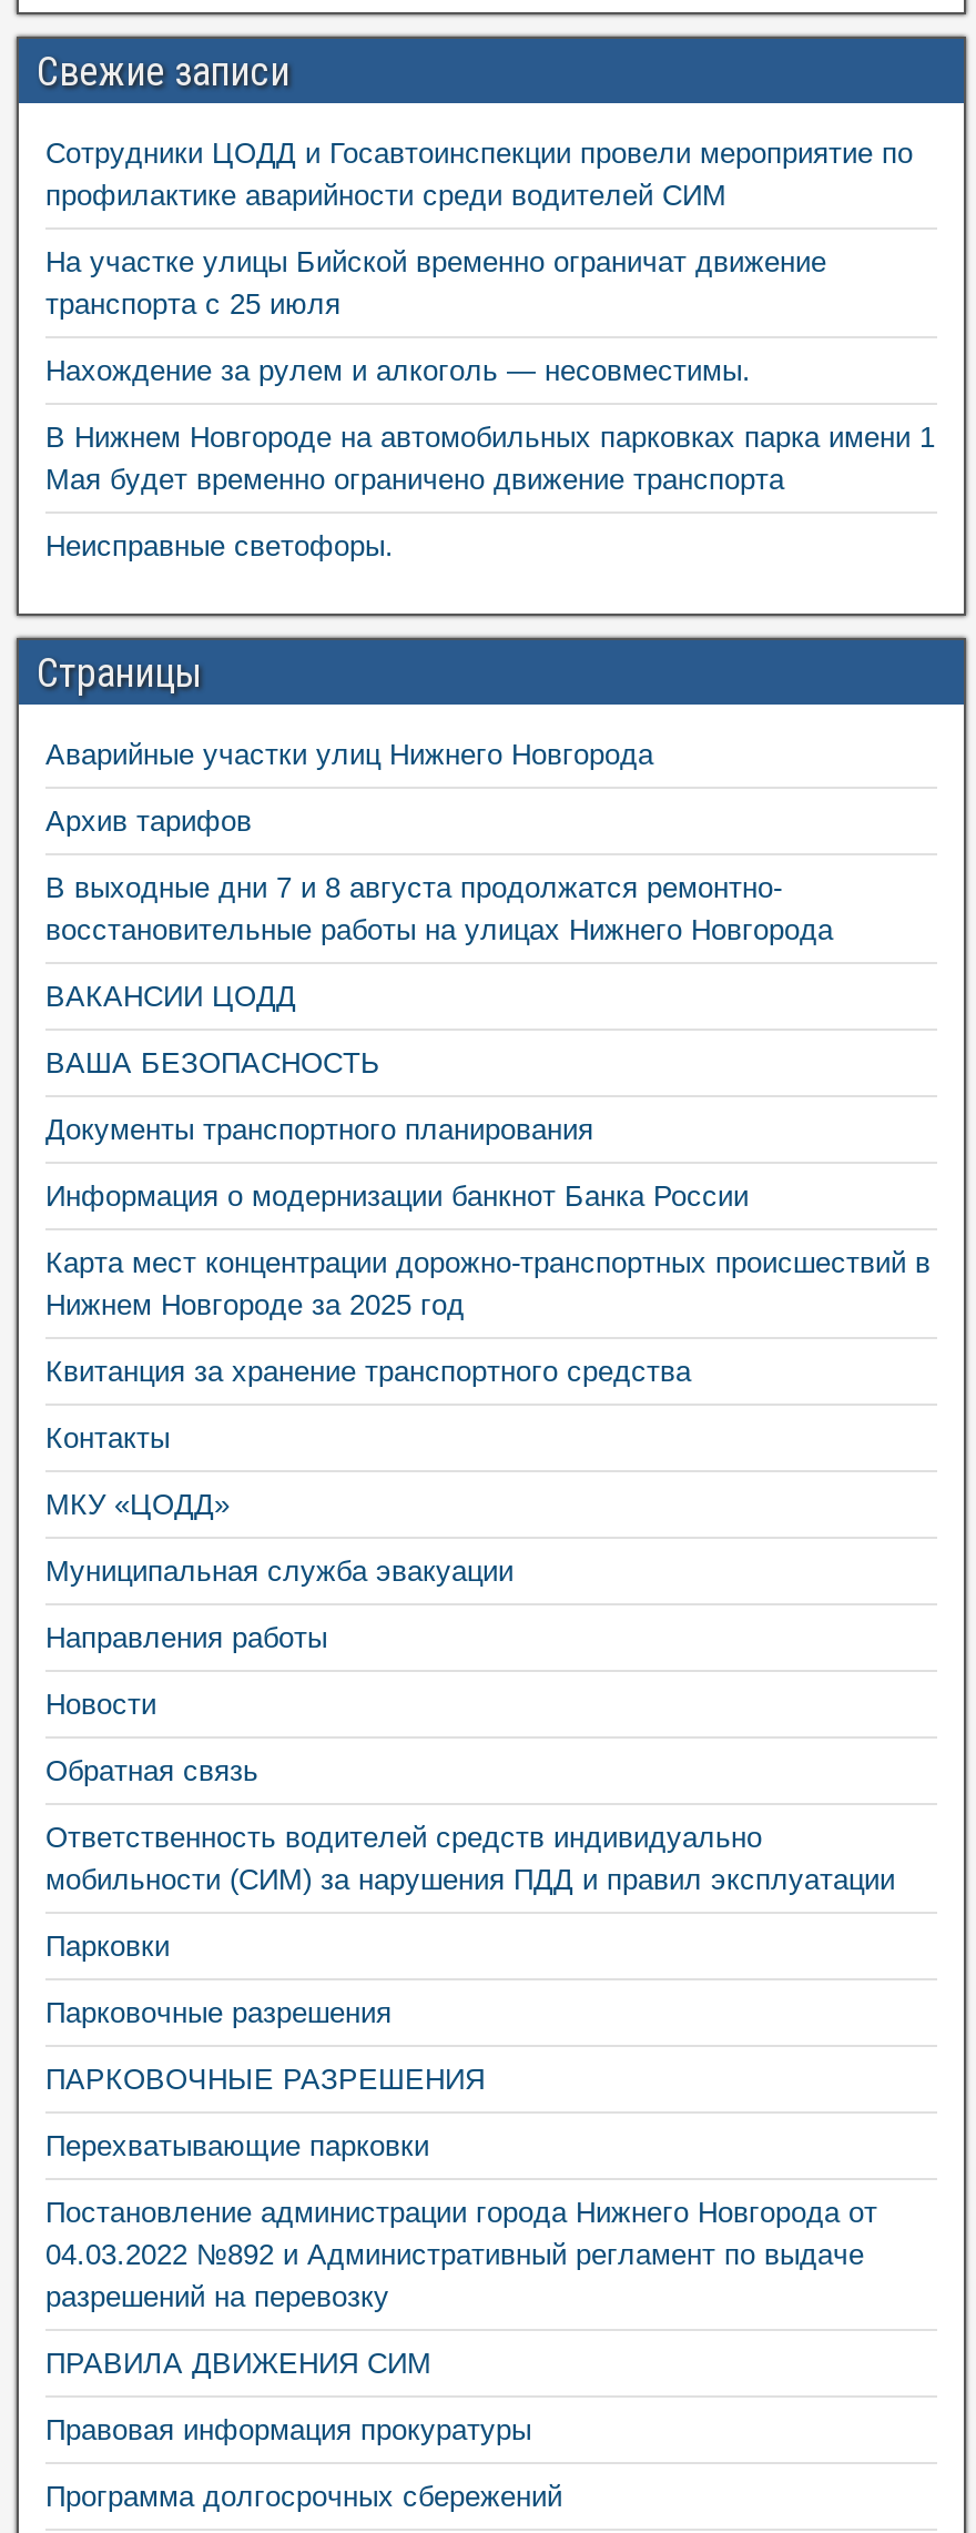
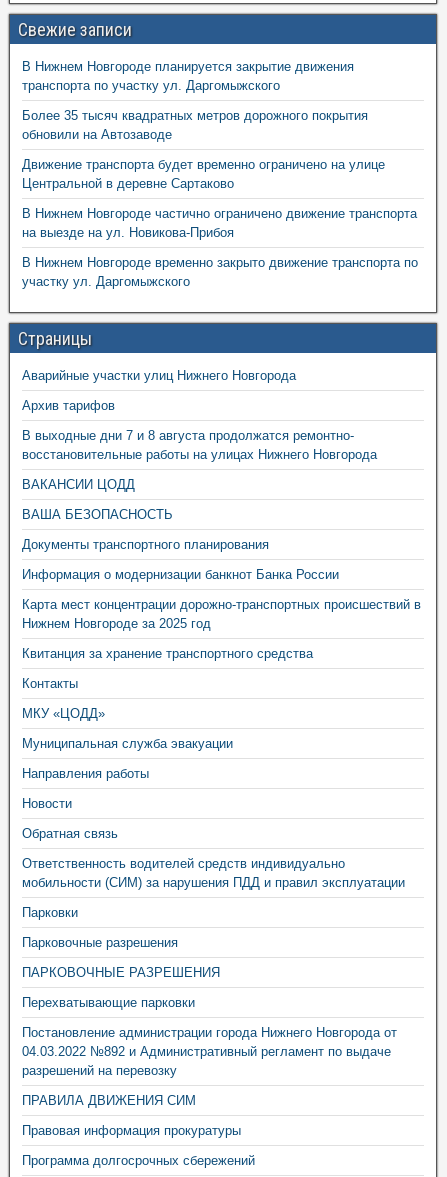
- Сотрудники ЦОДД и Госавтоинспекции провели мероприятие по
- профилактике аварийности среди водителей СИМ
+ В Нижнем Новгороде планируется закрытие движения
+ транспорта по участку ул. Даргомыжского

- На участке улицы Бийской временно ограничат движение
- транспорта с 25 июля
+ Более 35 тысяч квадратных метров дорожного покрытия
+ обновили на Автозаводе

- Нахождение за рулем и алкоголь — несовместимы.
+ Движение транспорта будет временно ограничено на улице
+ Центральной в деревне Сартаково

- В Нижнем Новгороде на автомобильных парковках парка имени 1
- Мая будет временно ограничено движение транспорта
+ В Нижнем Новгороде частично ограничено движение транспорта
+ на выезде на ул. Новикова-Прибоя

- Неисправные светофоры.
+ В Нижнем Новгороде временно закрыто движение транспорта по
+ участку ул. Даргомыжского
